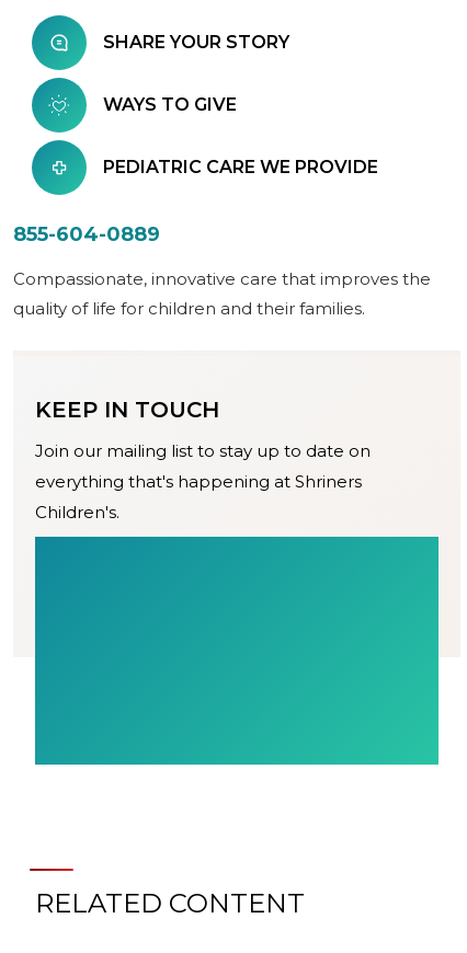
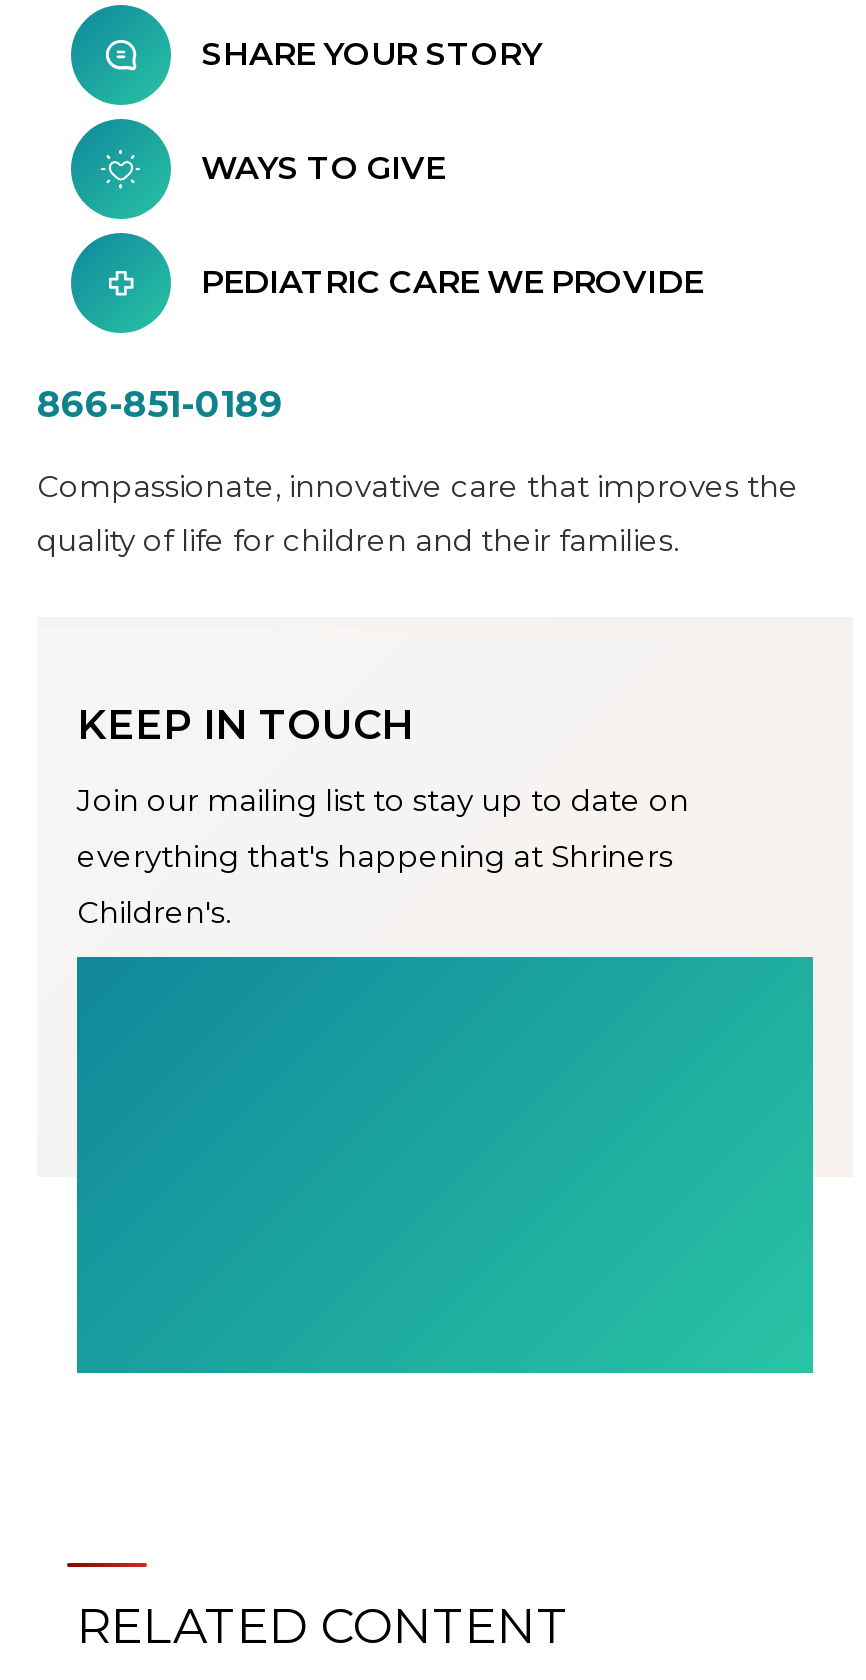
- 855-604-0889
+ 866-851-0189
